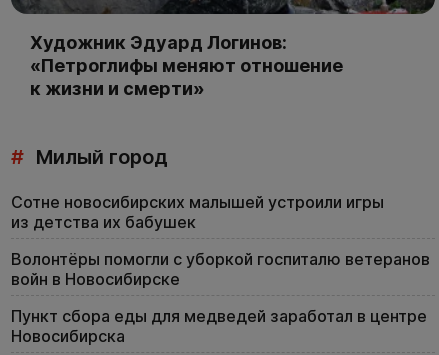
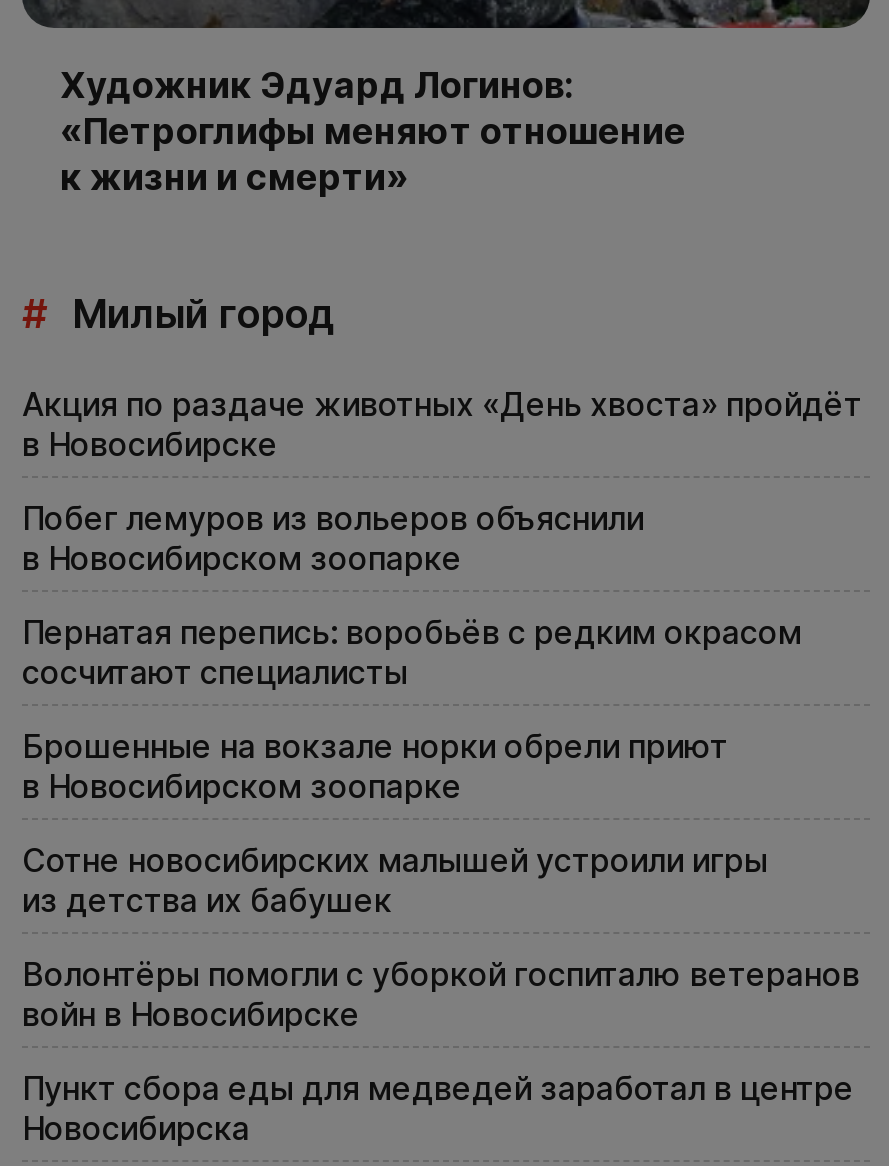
+ Акция по раздаче животных «День хвоста» пройдёт
+ в Новосибирске
+ Побег лемуров из вольеров объяснили
+ в Новосибирском зоопарке
+ Пернатая перепись: воробьёв с редким окрасом
+ сосчитают специалисты
+ Брошенные на вокзале норки обрели приют
+ в Новосибирском зоопарке
